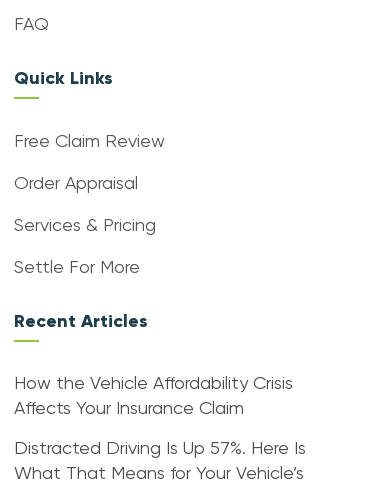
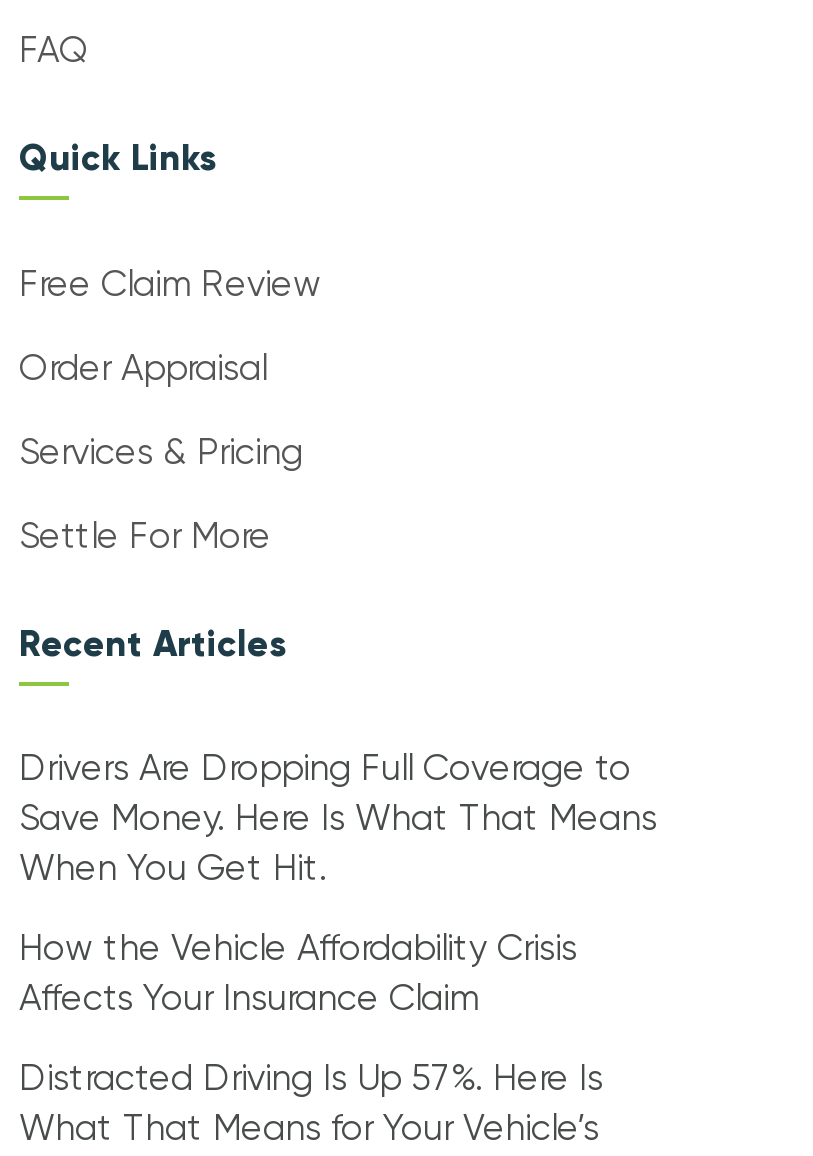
+ Drivers Are Dropping Full Coverage to
+ Save Money. Here Is What That Means
+ When You Get Hit.
